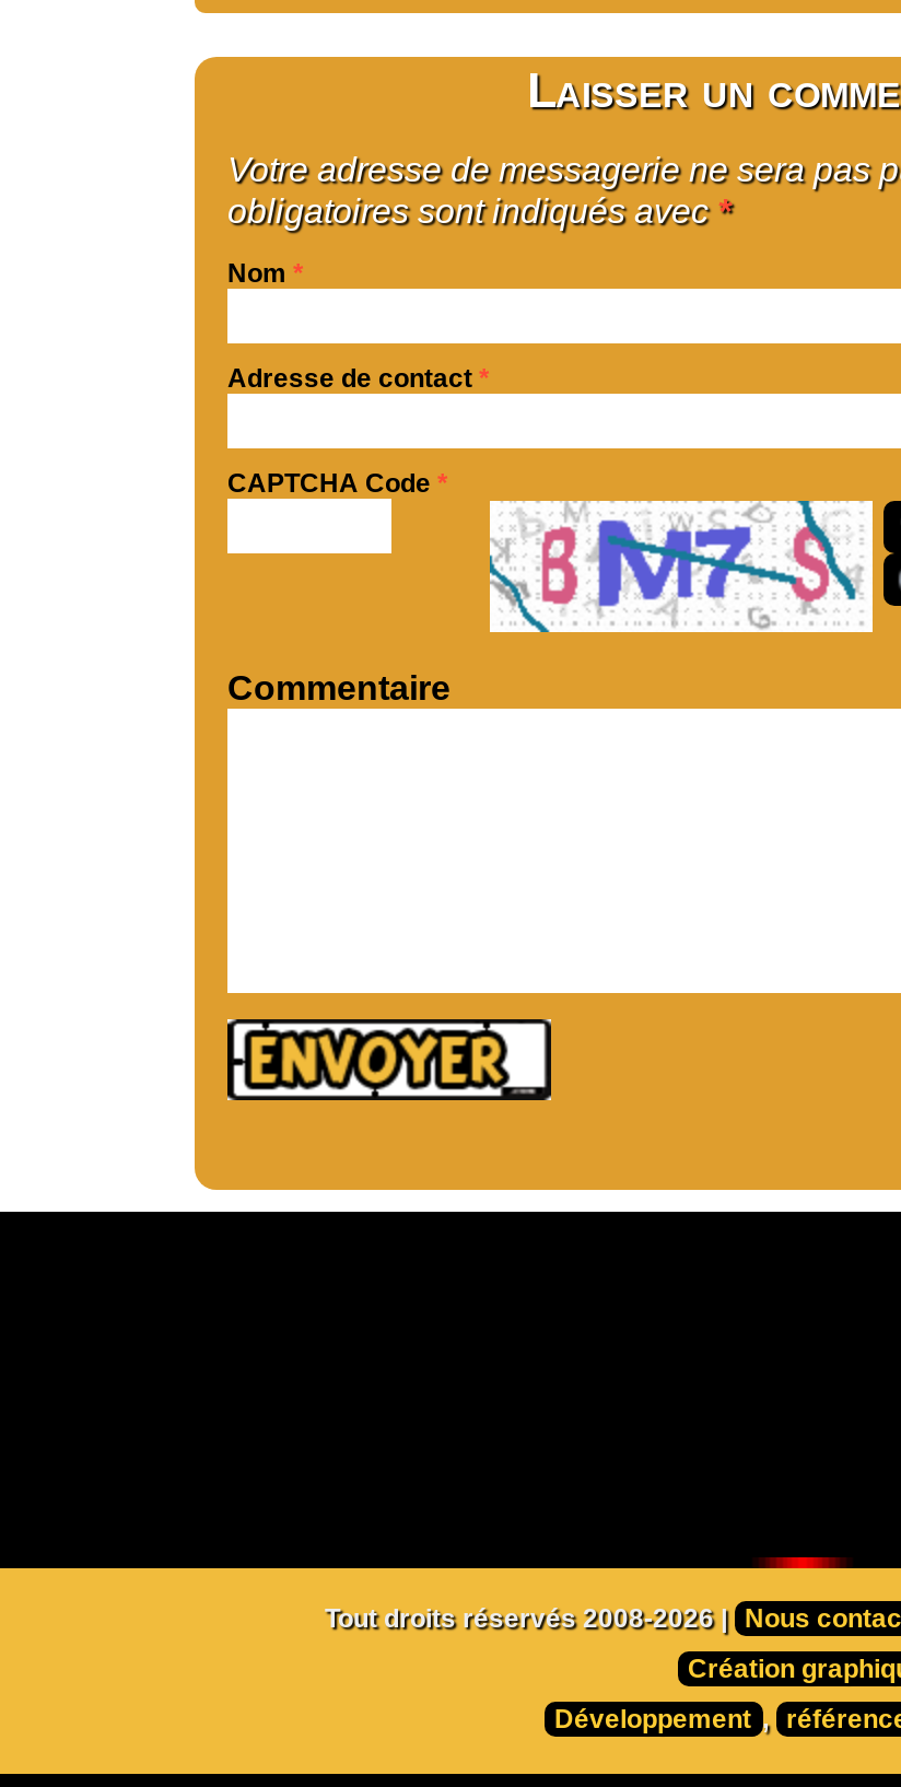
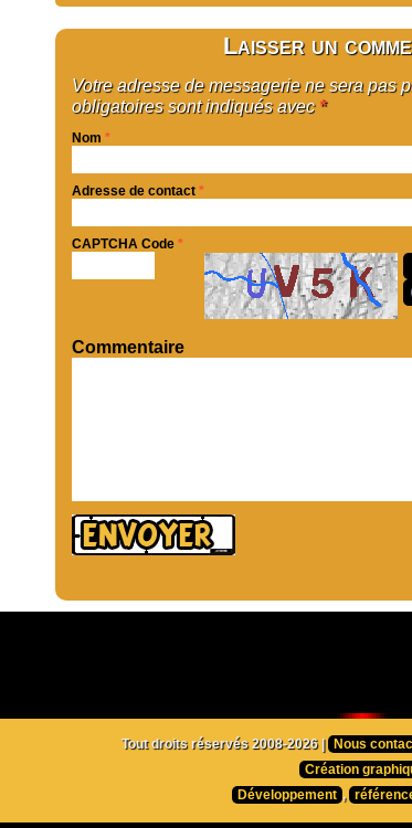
- [image]
+ [image]
